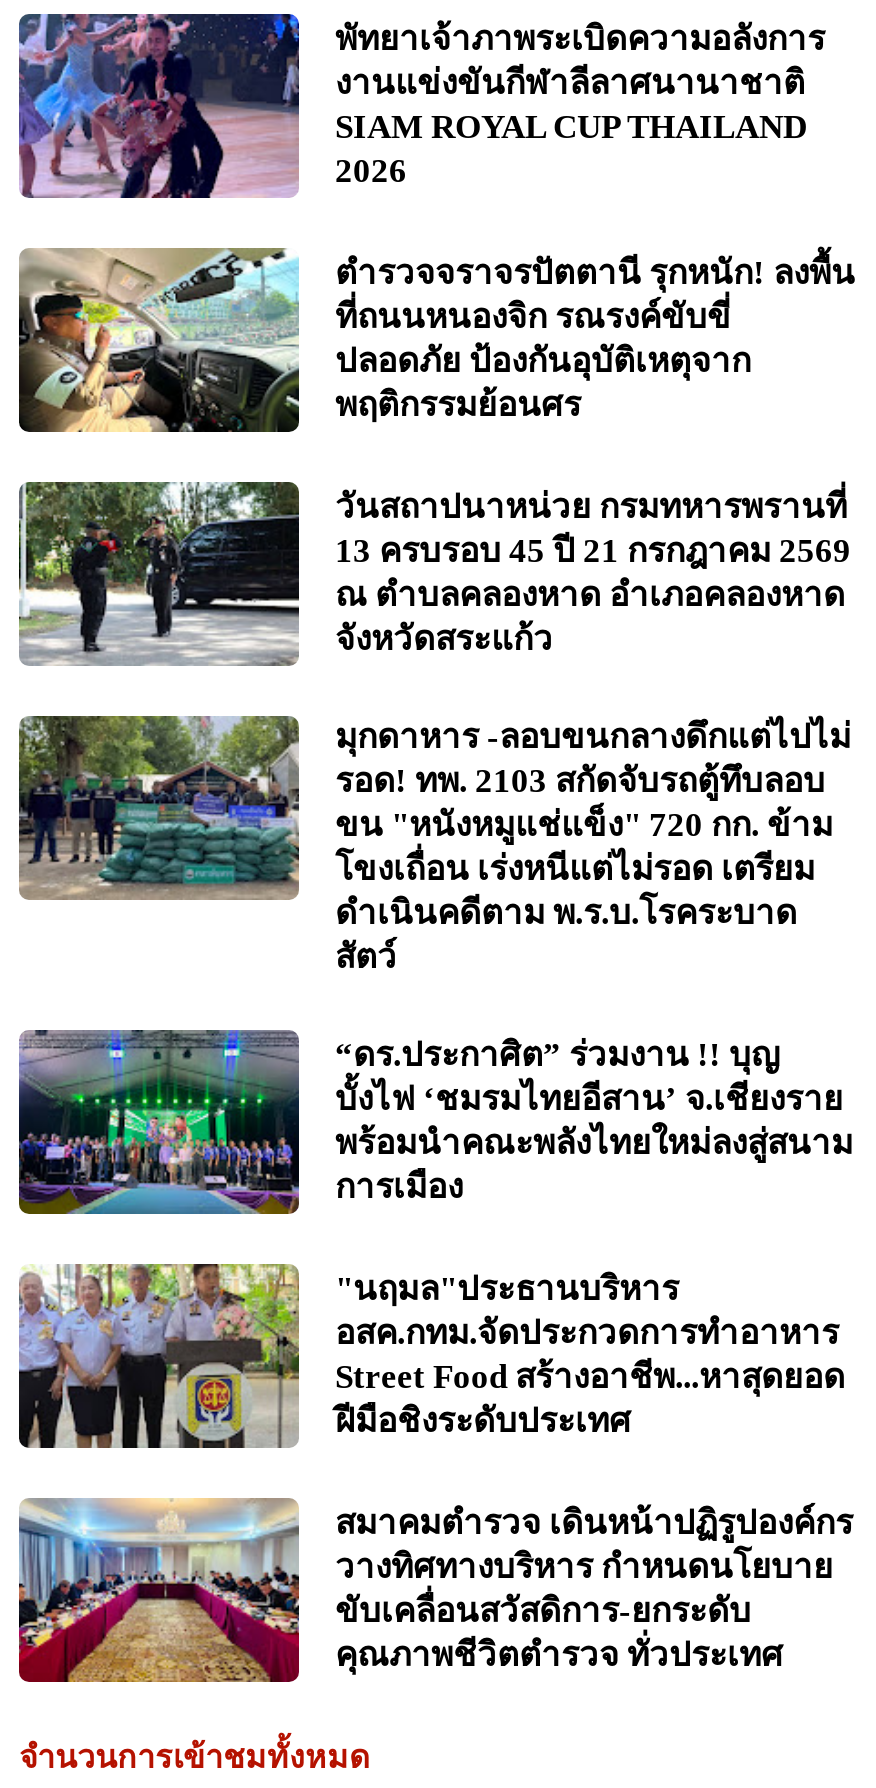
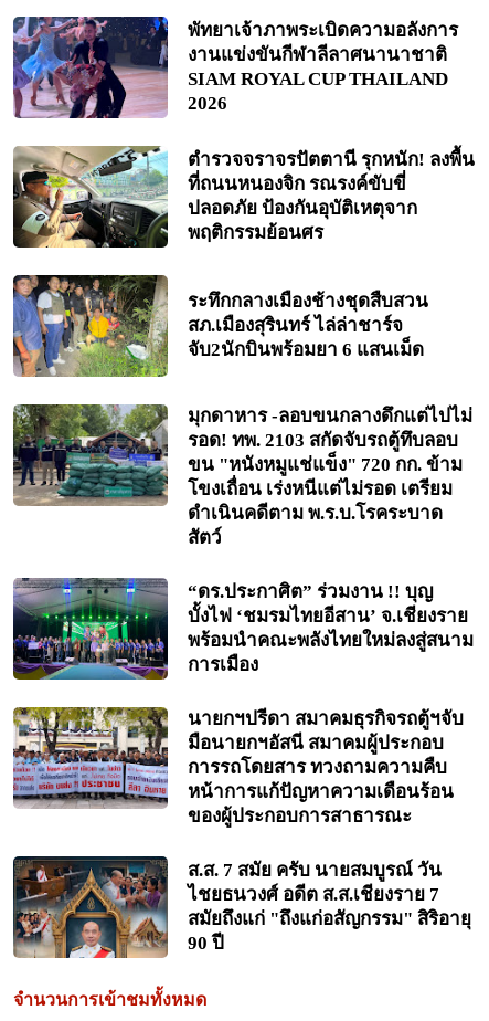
- [image]
- วันสถาปนาหน่วย กรมทหารพรานที่
- 13 ครบรอบ 45 ปี 21 กรกฎาคม 2569
- ณ ตำบลคลองหาด อำเภอคลองหาด
- จังหวัดสระแก้ว
+ [image]
+ ระทึกกลางเมืองช้างชุดสืบสวน
+ สภ.เมืองสุรินทร์ ไล่ล่าชาร์จ
+ จับ2นักบินพร้อมยา 6 แสนเม็ด

- [image]
- "นฤมล"ประธานบริหาร
- อสค.กทม.จัดประกวดการทำอาหาร
- Street Food สร้างอาชีพ...หาสุดยอด
- ฝีมือชิงระดับประเทศ
+ [image]
+ นายกฯปรีดา สมาคมธุรกิจรถตู้ฯจับ
+ มือนายกฯอัสนี สมาคมผู้ประกอบ
+ การรถโดยสาร ทวงถามความคืบ
+ หน้าการแก้ปัญหาความเดือนร้อน
+ ของผู้ประกอบการสาธารณะ

- [image]
- สมาคมตำรวจ เดินหน้าปฏิรูปองค์กร
- วางทิศทางบริหาร กำหนดนโยบาย
- ขับเคลื่อนสวัสดิการ-ยกระดับ
- คุณภาพชีวิตตำรวจ ทั่วประเทศ
+ [image]
+ ส.ส. 7 สมัย ครับ นายสมบูรณ์ วัน
+ ไชยธนวงศ์ อดีต ส.ส.เชียงราย 7
+ สมัยถึงแก่ "ถึงแก่อสัญกรรม" สิริอายุ
+ 90 ปี
